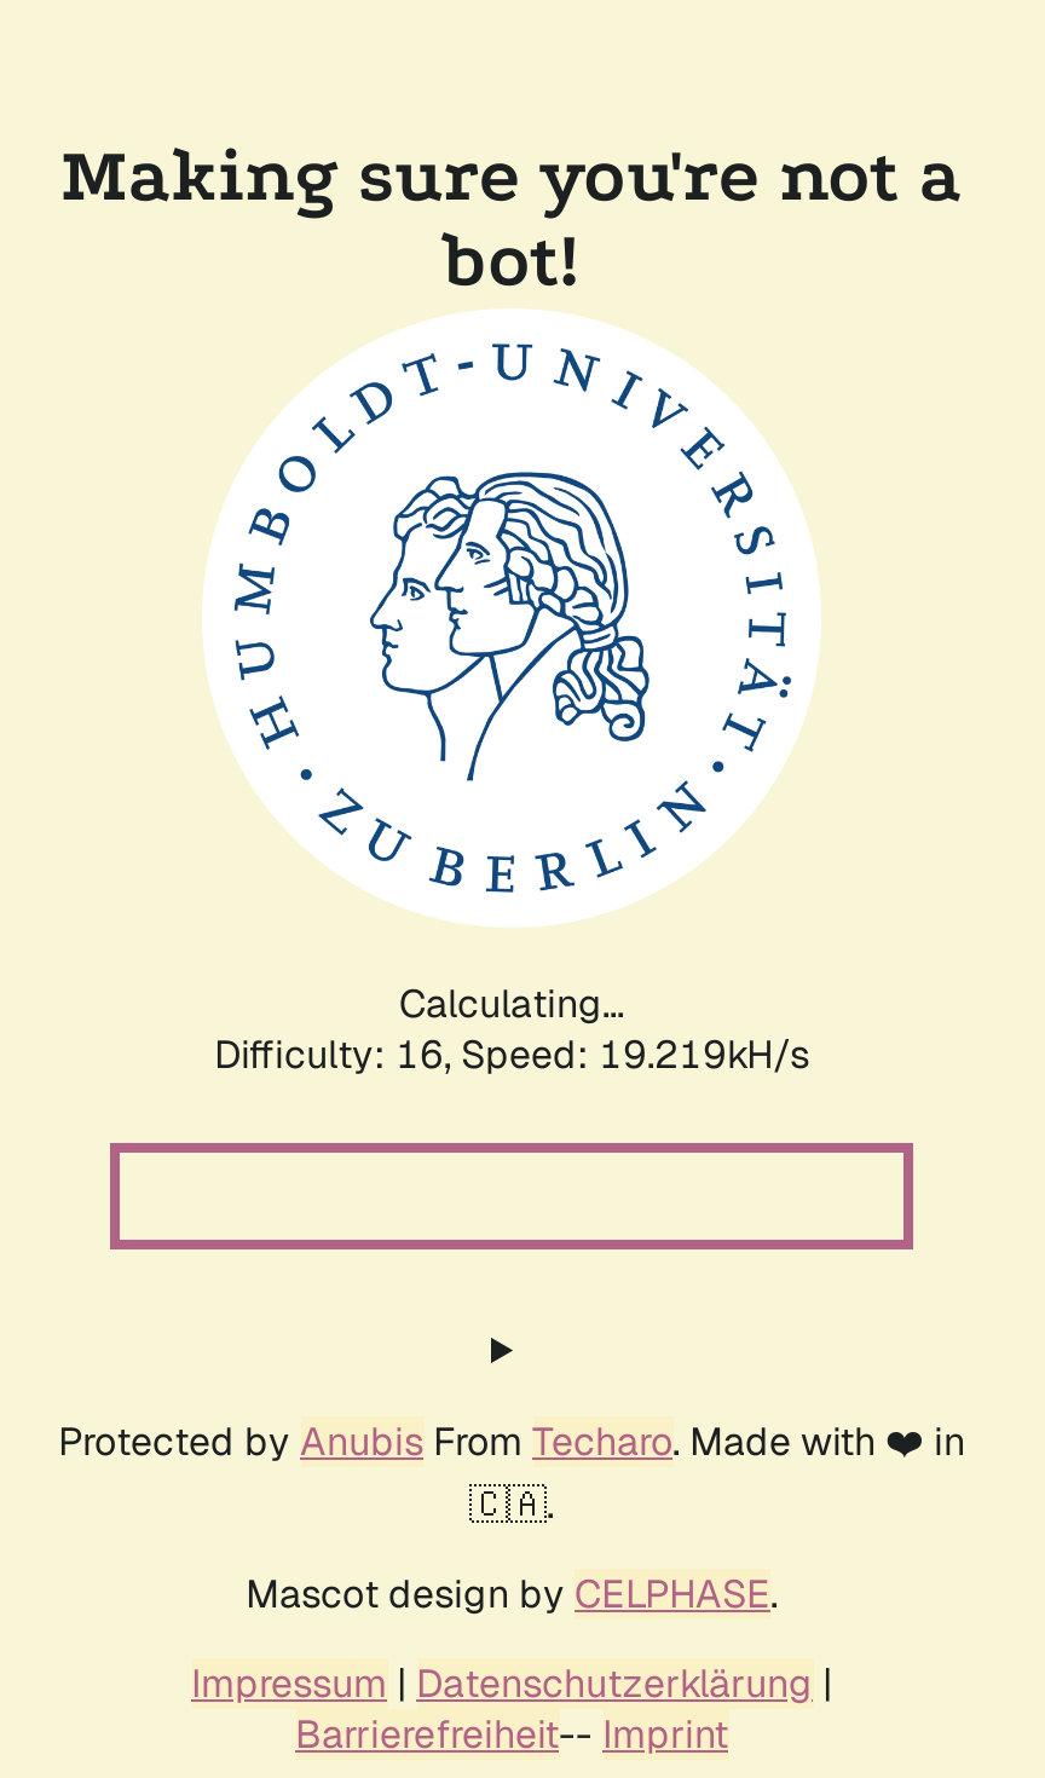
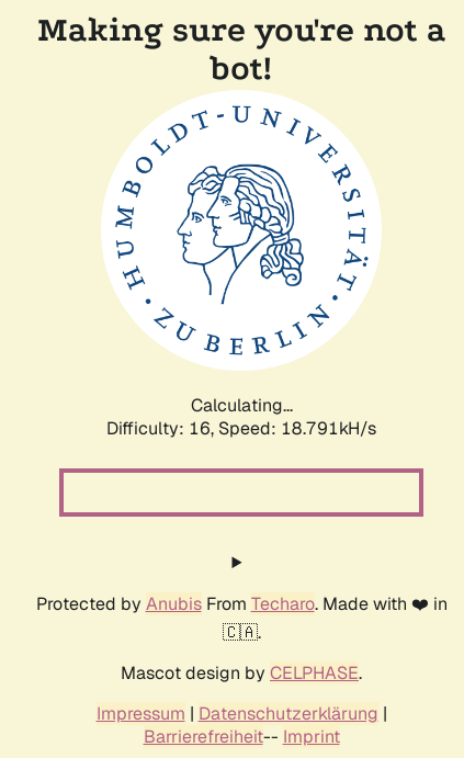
- Difficulty: 16, Speed: 19.219kH/s
+ Difficulty: 16, Speed: 18.791kH/s
